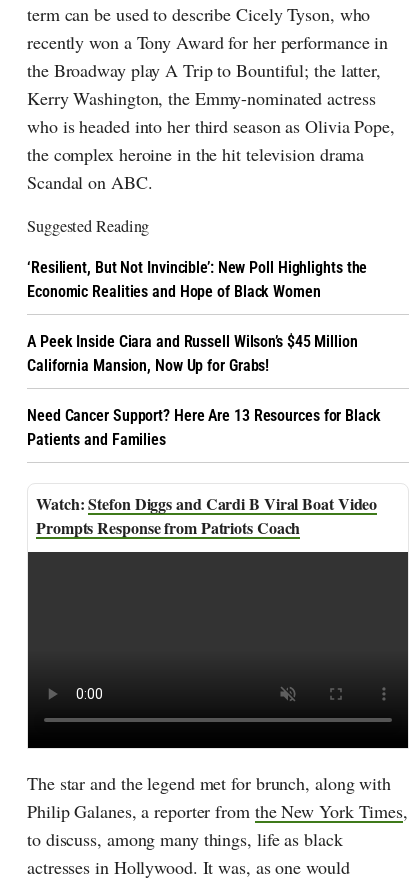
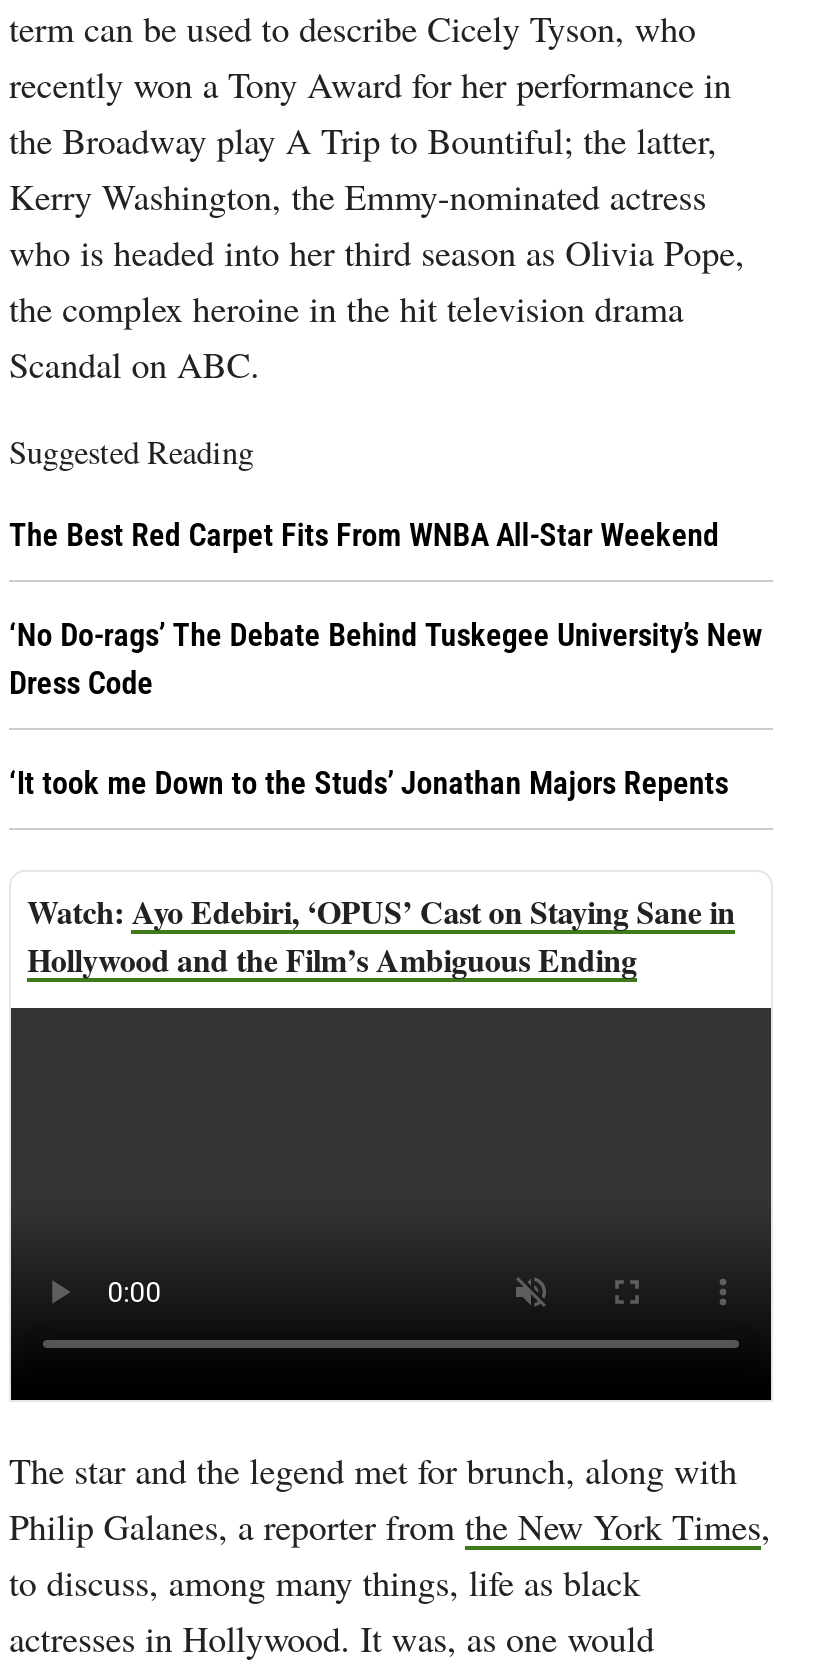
- ‘Resilient, But Not Invincible’: New Poll Highlights the
- Economic Realities and Hope of Black Women
+ The Best Red Carpet Fits From WNBA All-Star Weekend

- A Peek Inside Ciara and Russell Wilson’s $45 Million
- California Mansion, Now Up for Grabs!
+ ‘No Do-rags’ The Debate Behind Tuskegee University’s New
+ Dress Code

- Need Cancer Support? Here Are 13 Resources for Black
- Patients and Families
+ ‘It took me Down to the Studs’ Jonathan Majors Repents

- Stefon Diggs and Cardi B Viral Boat Video
- Prompts Response from Patriots Coach
+ Ayo Edebiri, ‘OPUS’ Cast on Staying Sane in
+ Hollywood and the Film’s Ambiguous Ending
